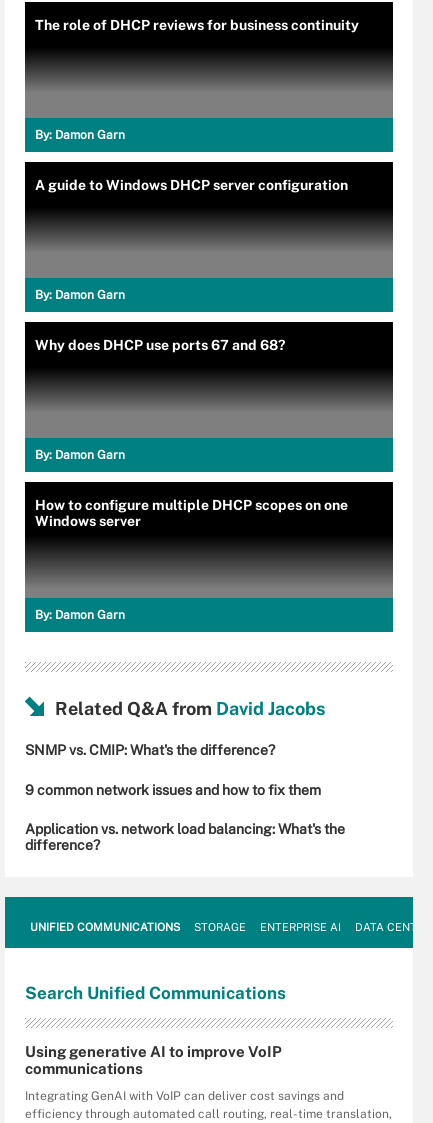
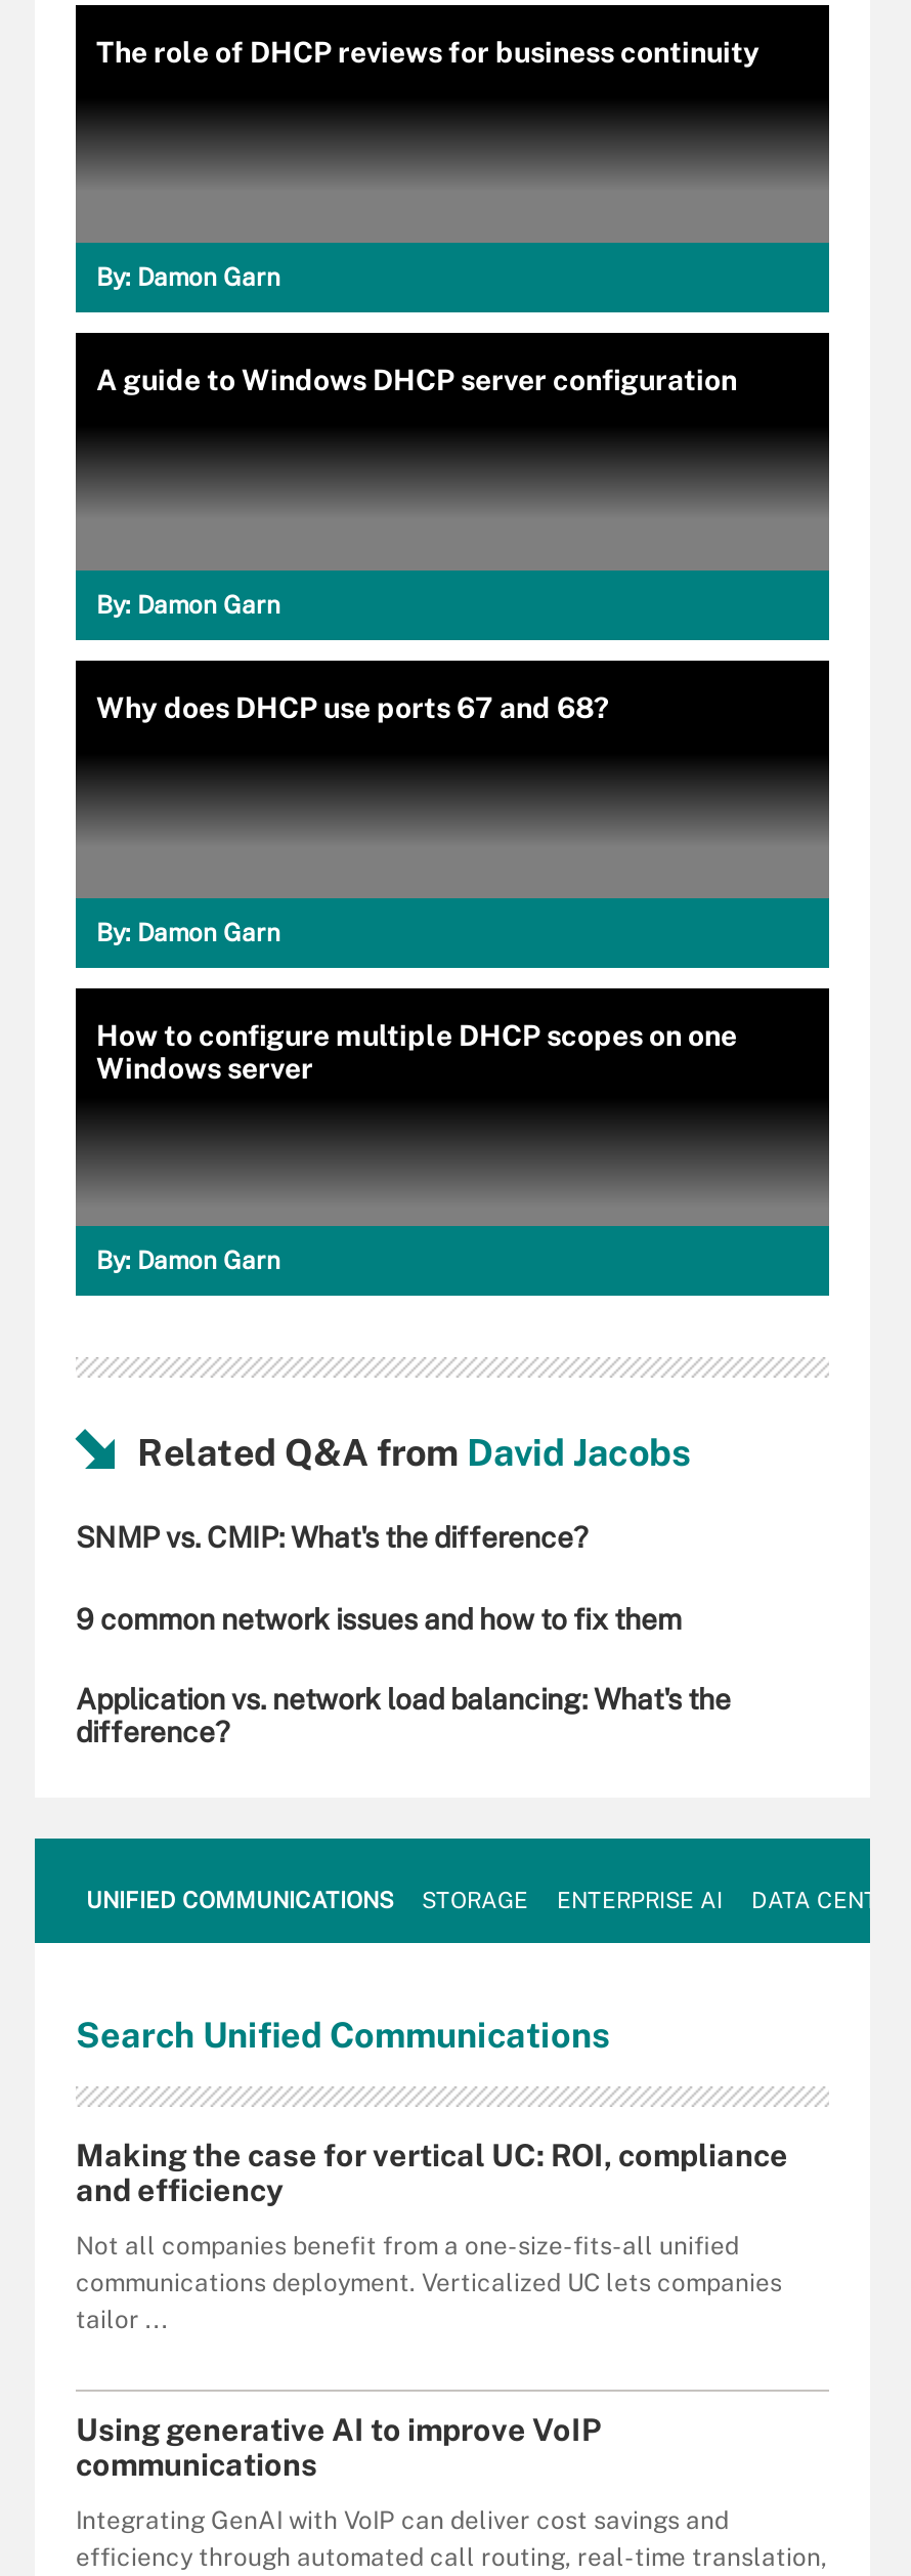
+ Making the case for vertical UC: ROI, compliance
+ and efficiency
+ Not all companies benefit from a one-size-fits-all unified
+ communications deployment. Verticalized UC lets companies
+ tailor ...
